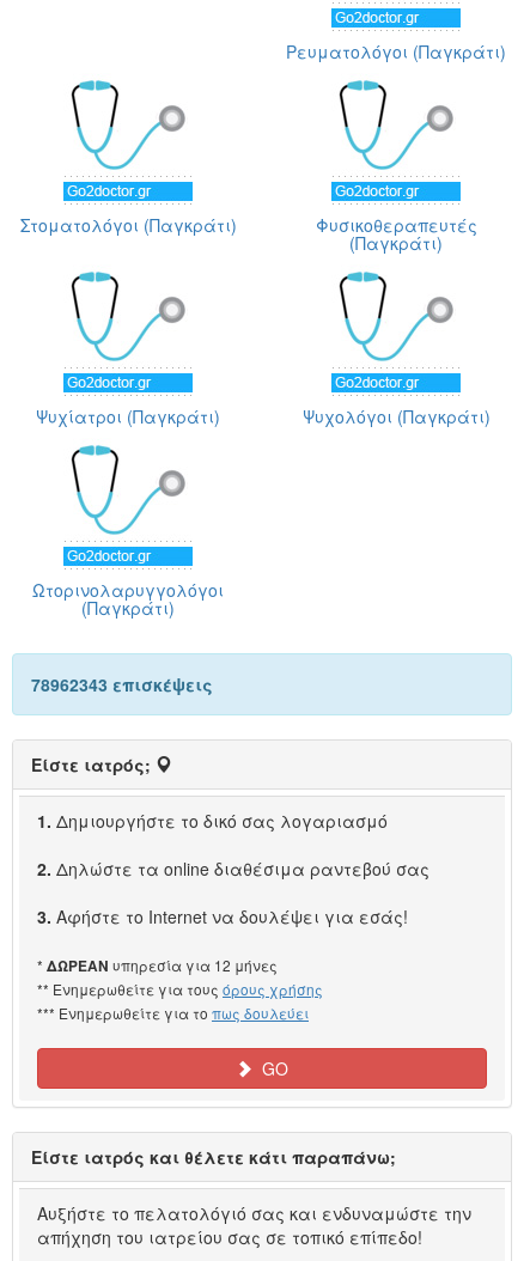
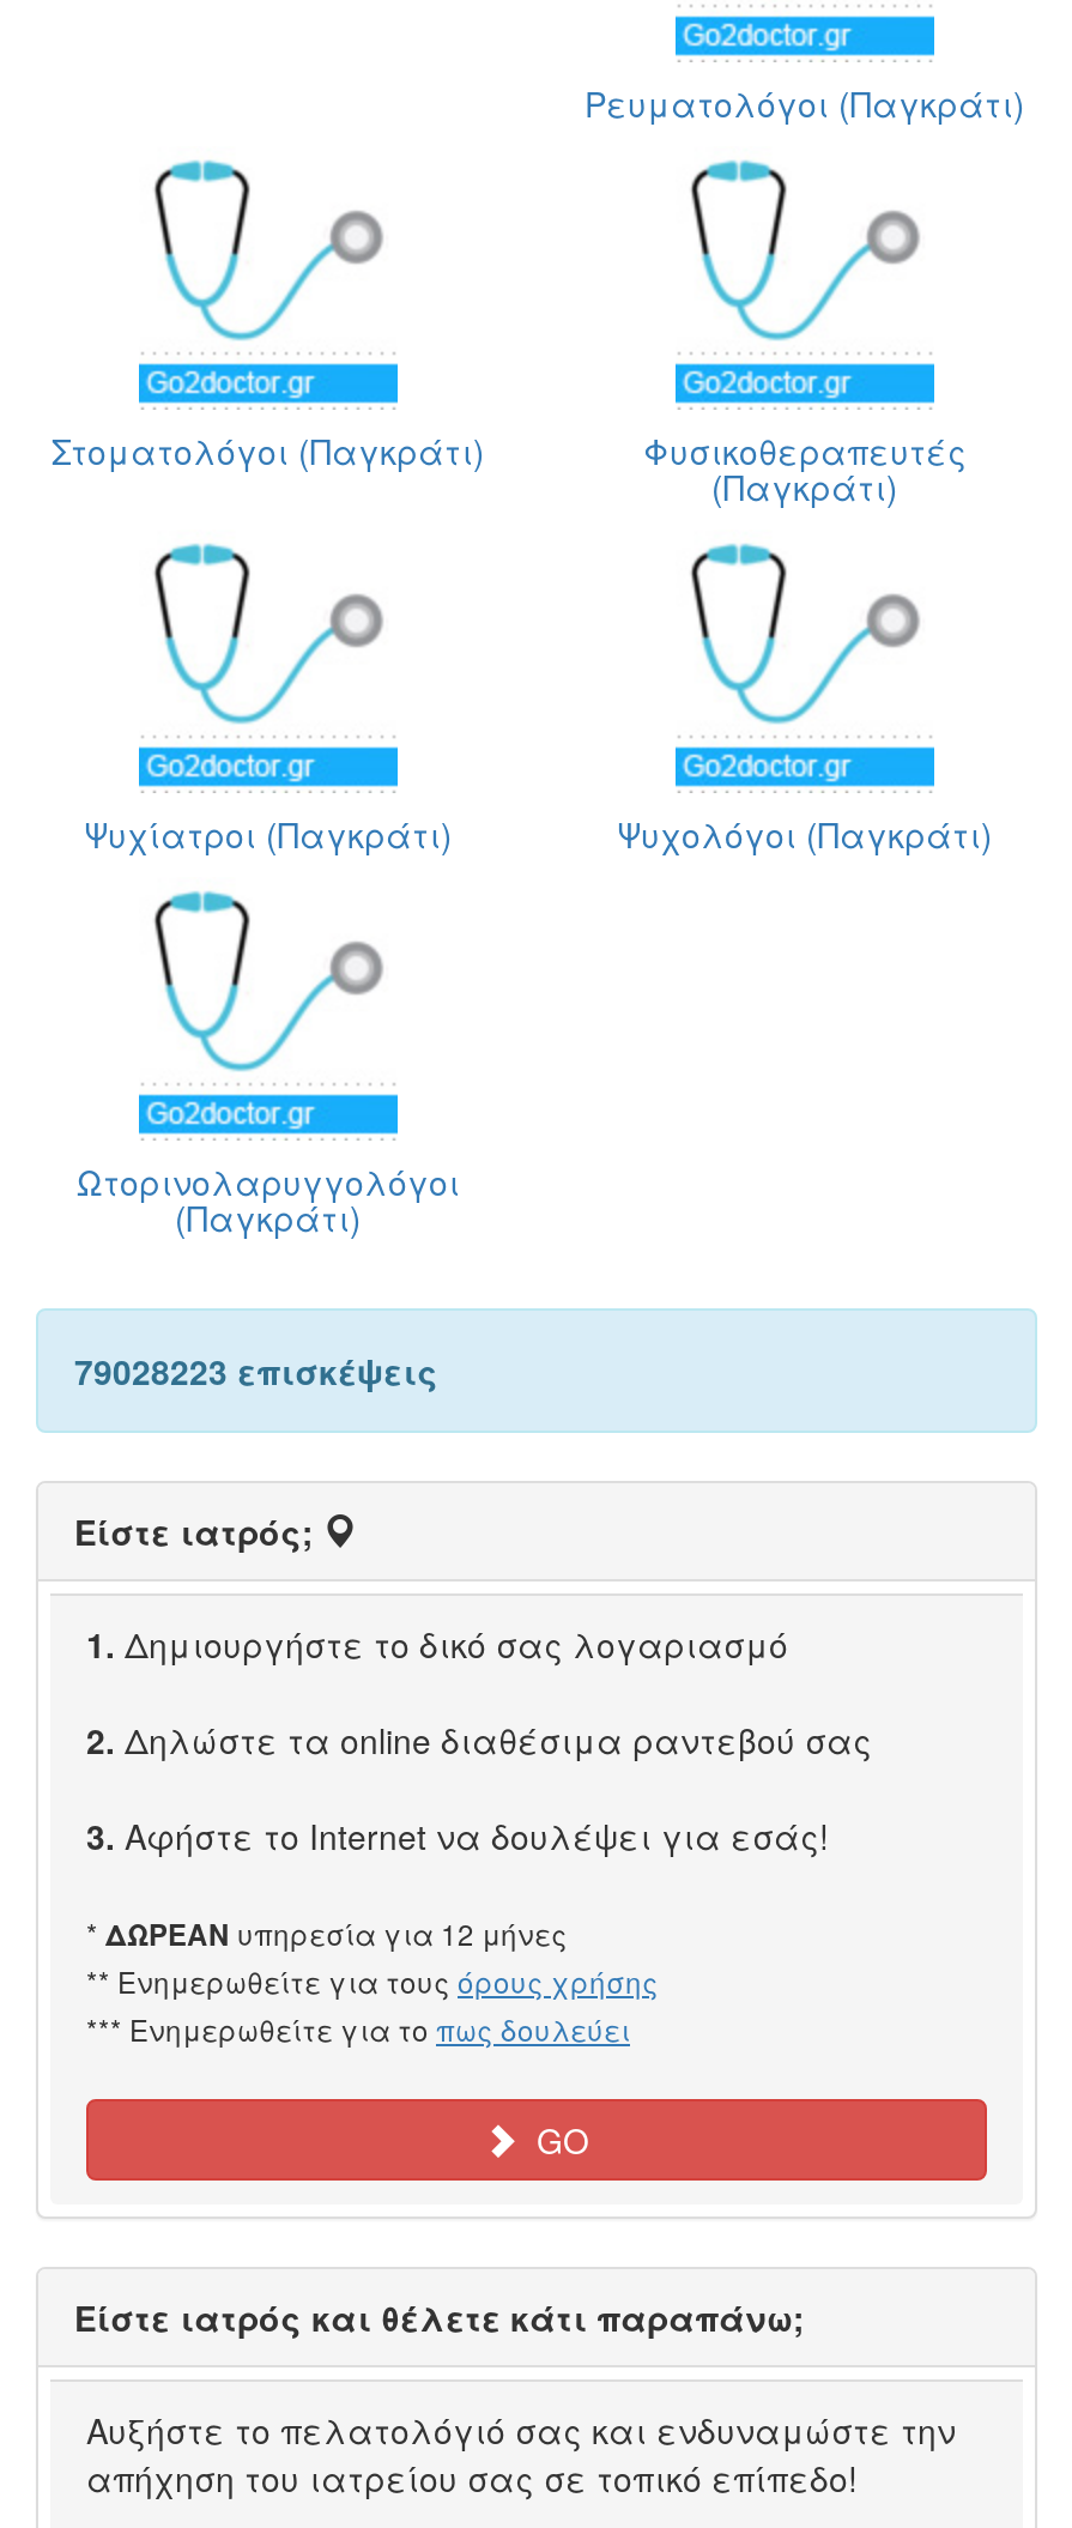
- 78962343 επισκέψεις
+ 79028223 επισκέψεις
